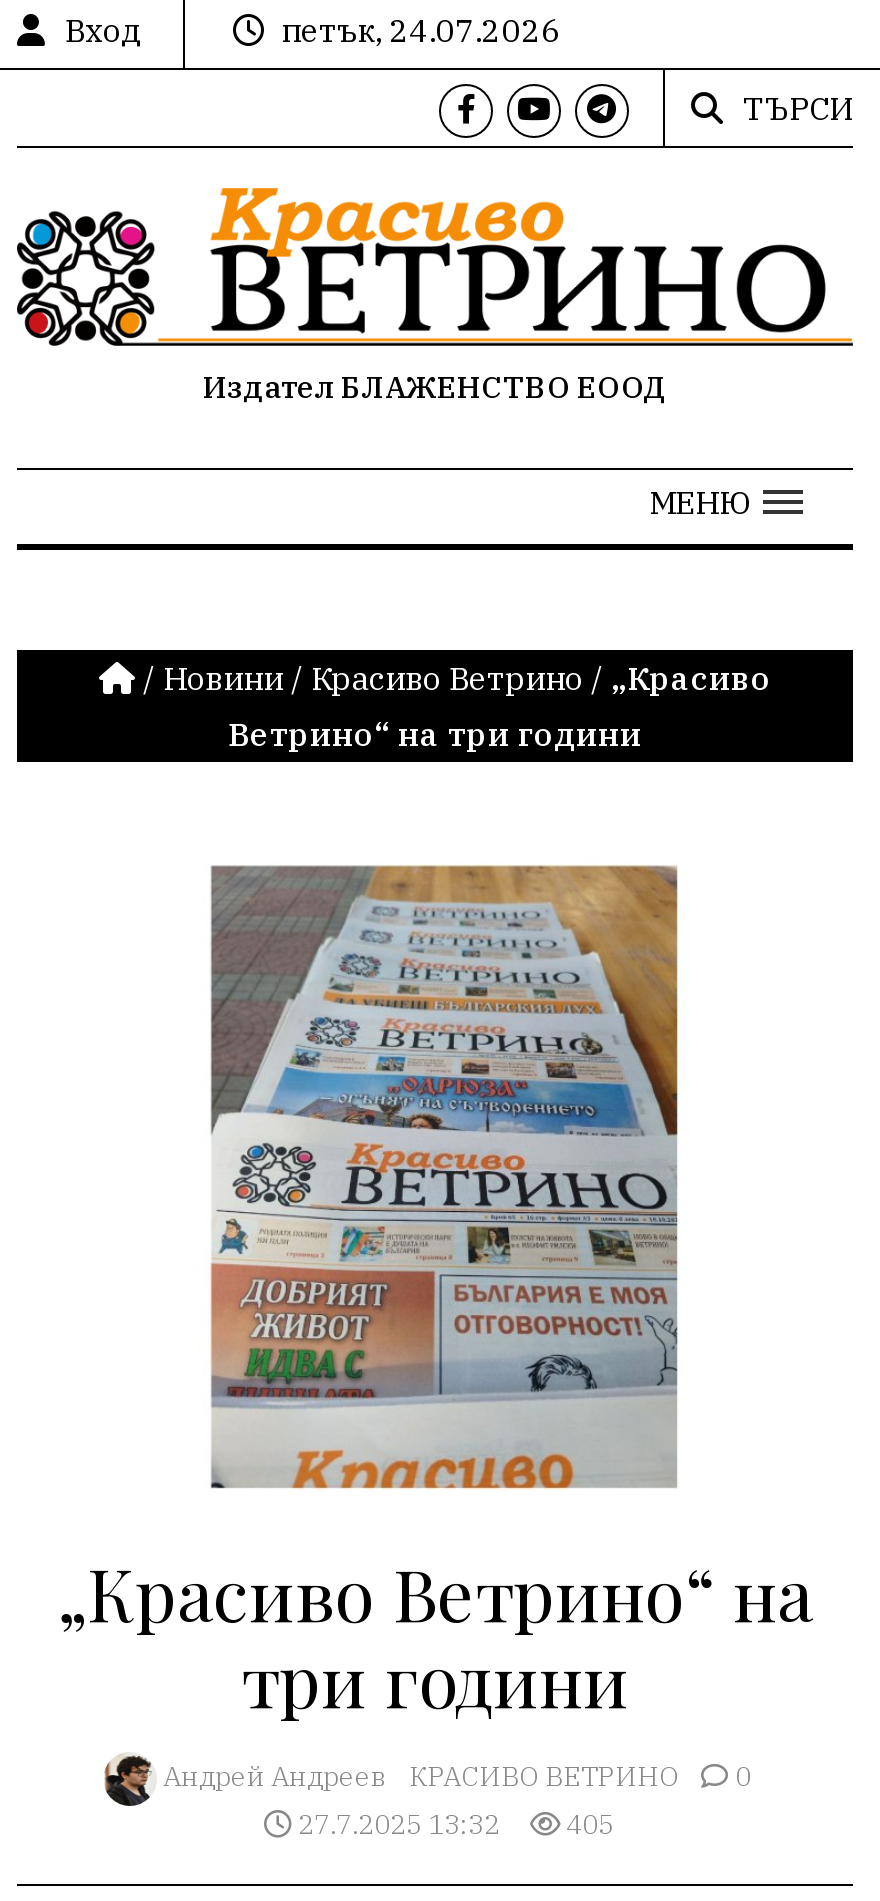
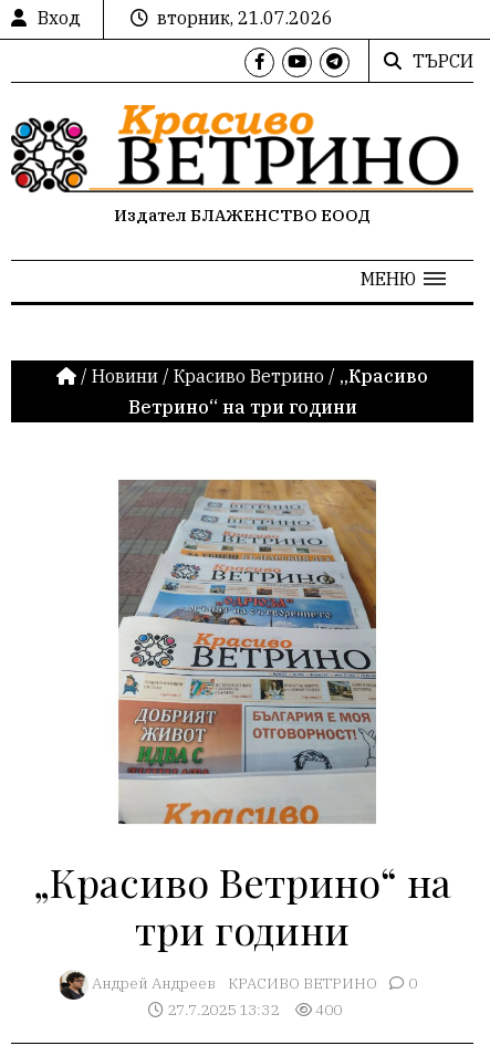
- петък, 24.07.2026
+ вторник, 21.07.2026

- 27.7.2025 13:32 405
+ 27.7.2025 13:32 400
